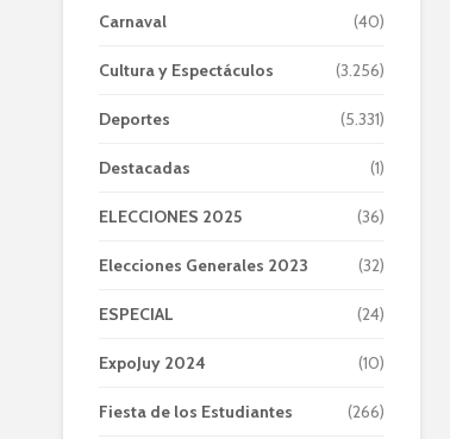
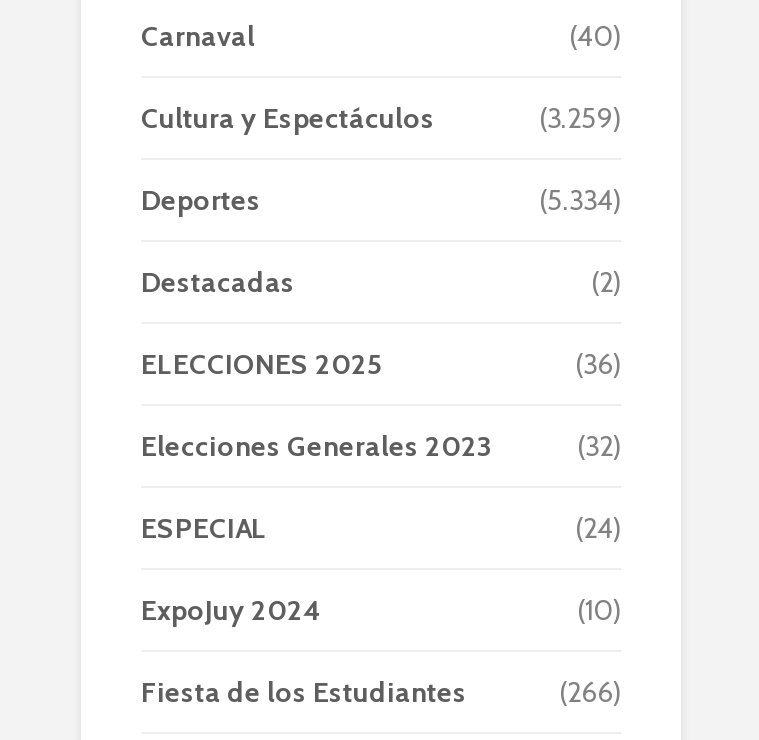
- (3.256)
+ (3.259)

- (5.331)
+ (5.334)

- (1)
+ (2)
